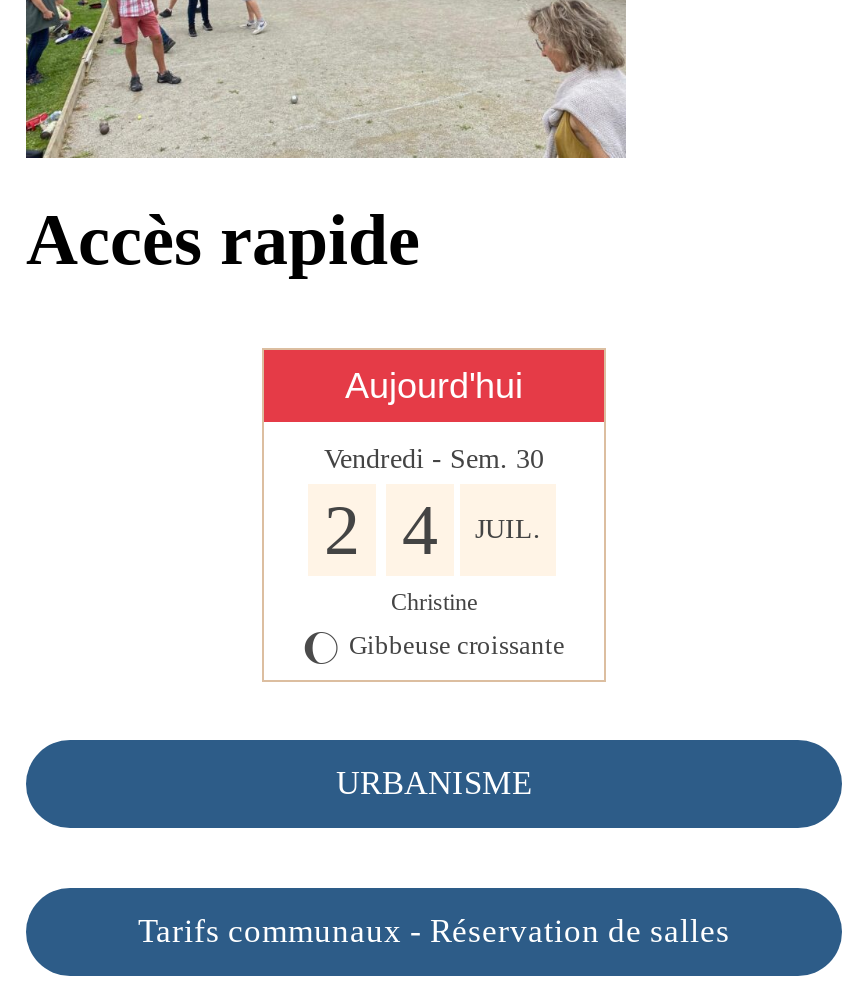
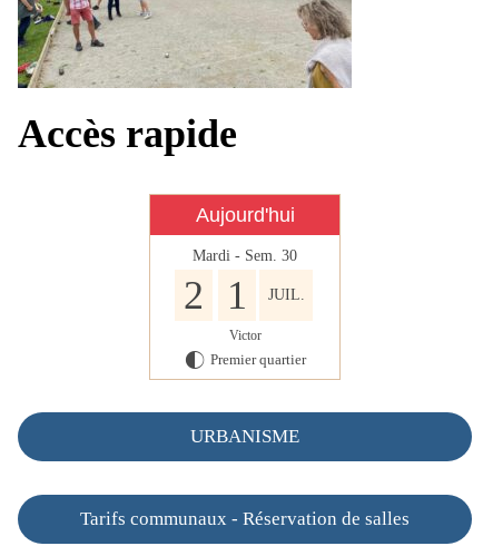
- Vendredi - Sem. 30
+ Mardi - Sem. 30

- 2 4 JUIL.
+ 2 1 JUIL.

- Christine
- J Gibbeuse croissante
+ Victor
+ G Premier quartier
